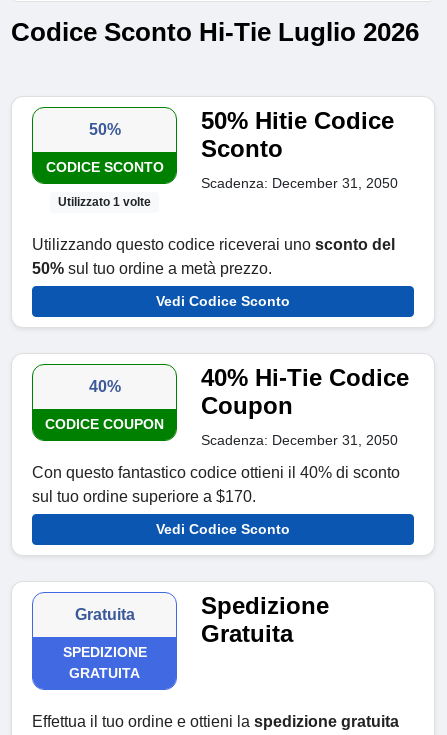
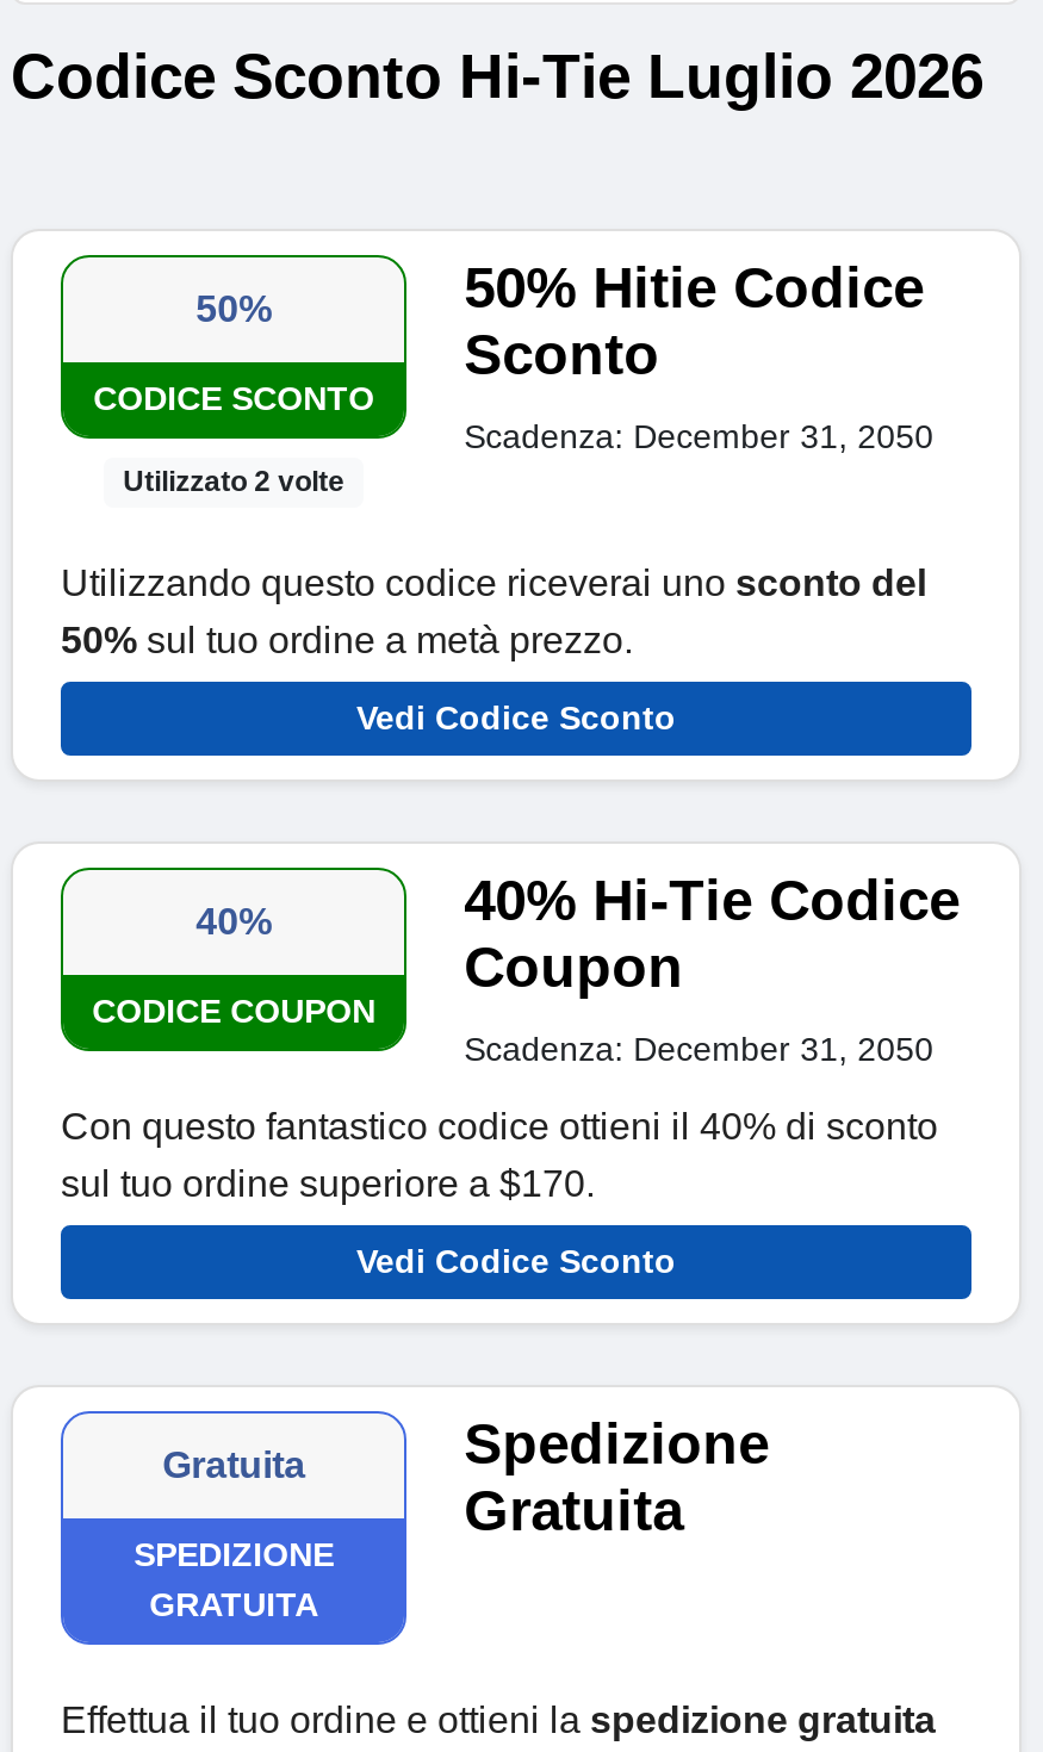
- Utilizzato 1 volte
+ Utilizzato 2 volte
